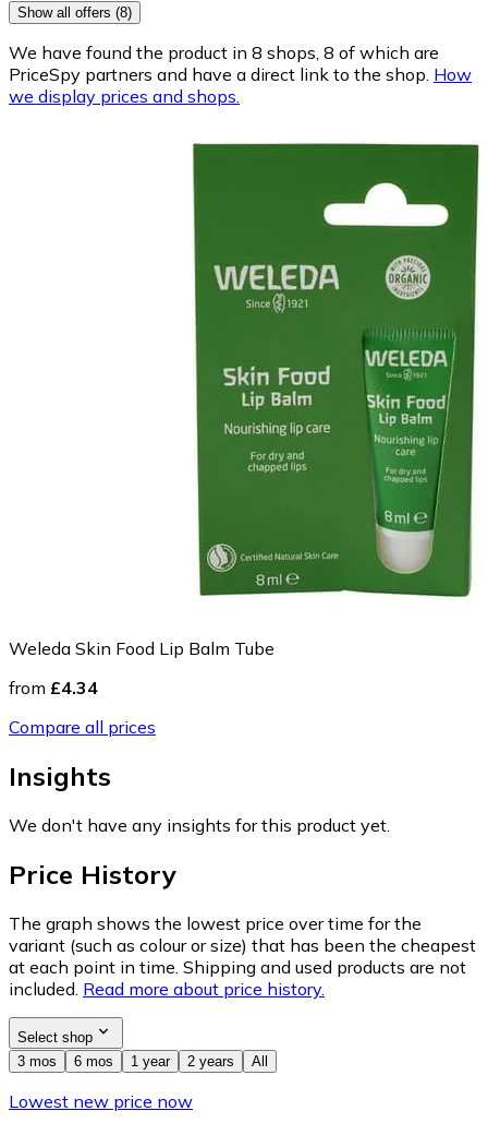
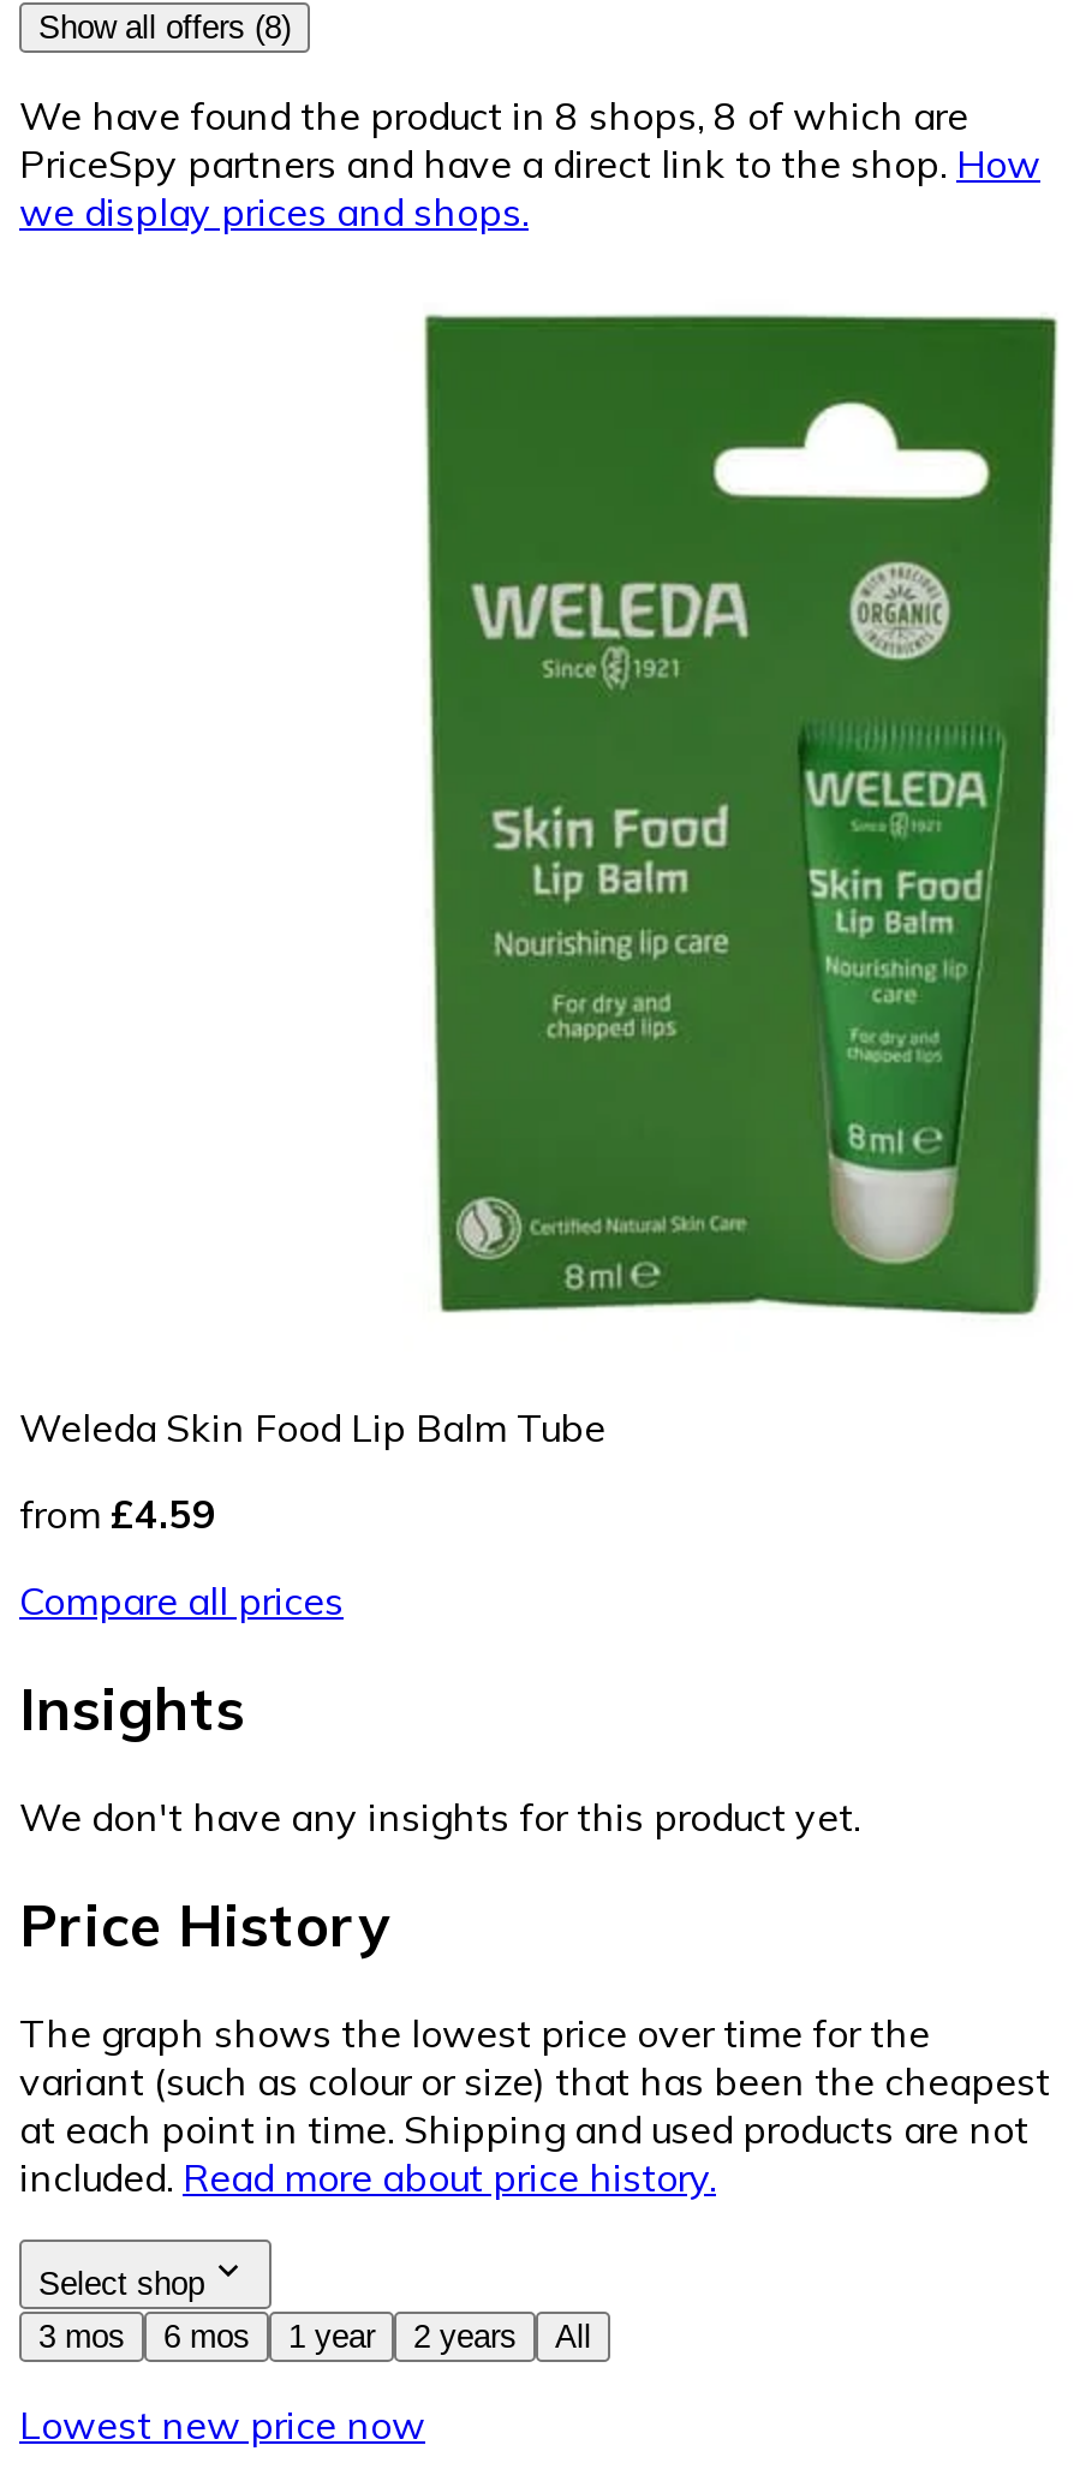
- from £4.34
+ from £4.59
